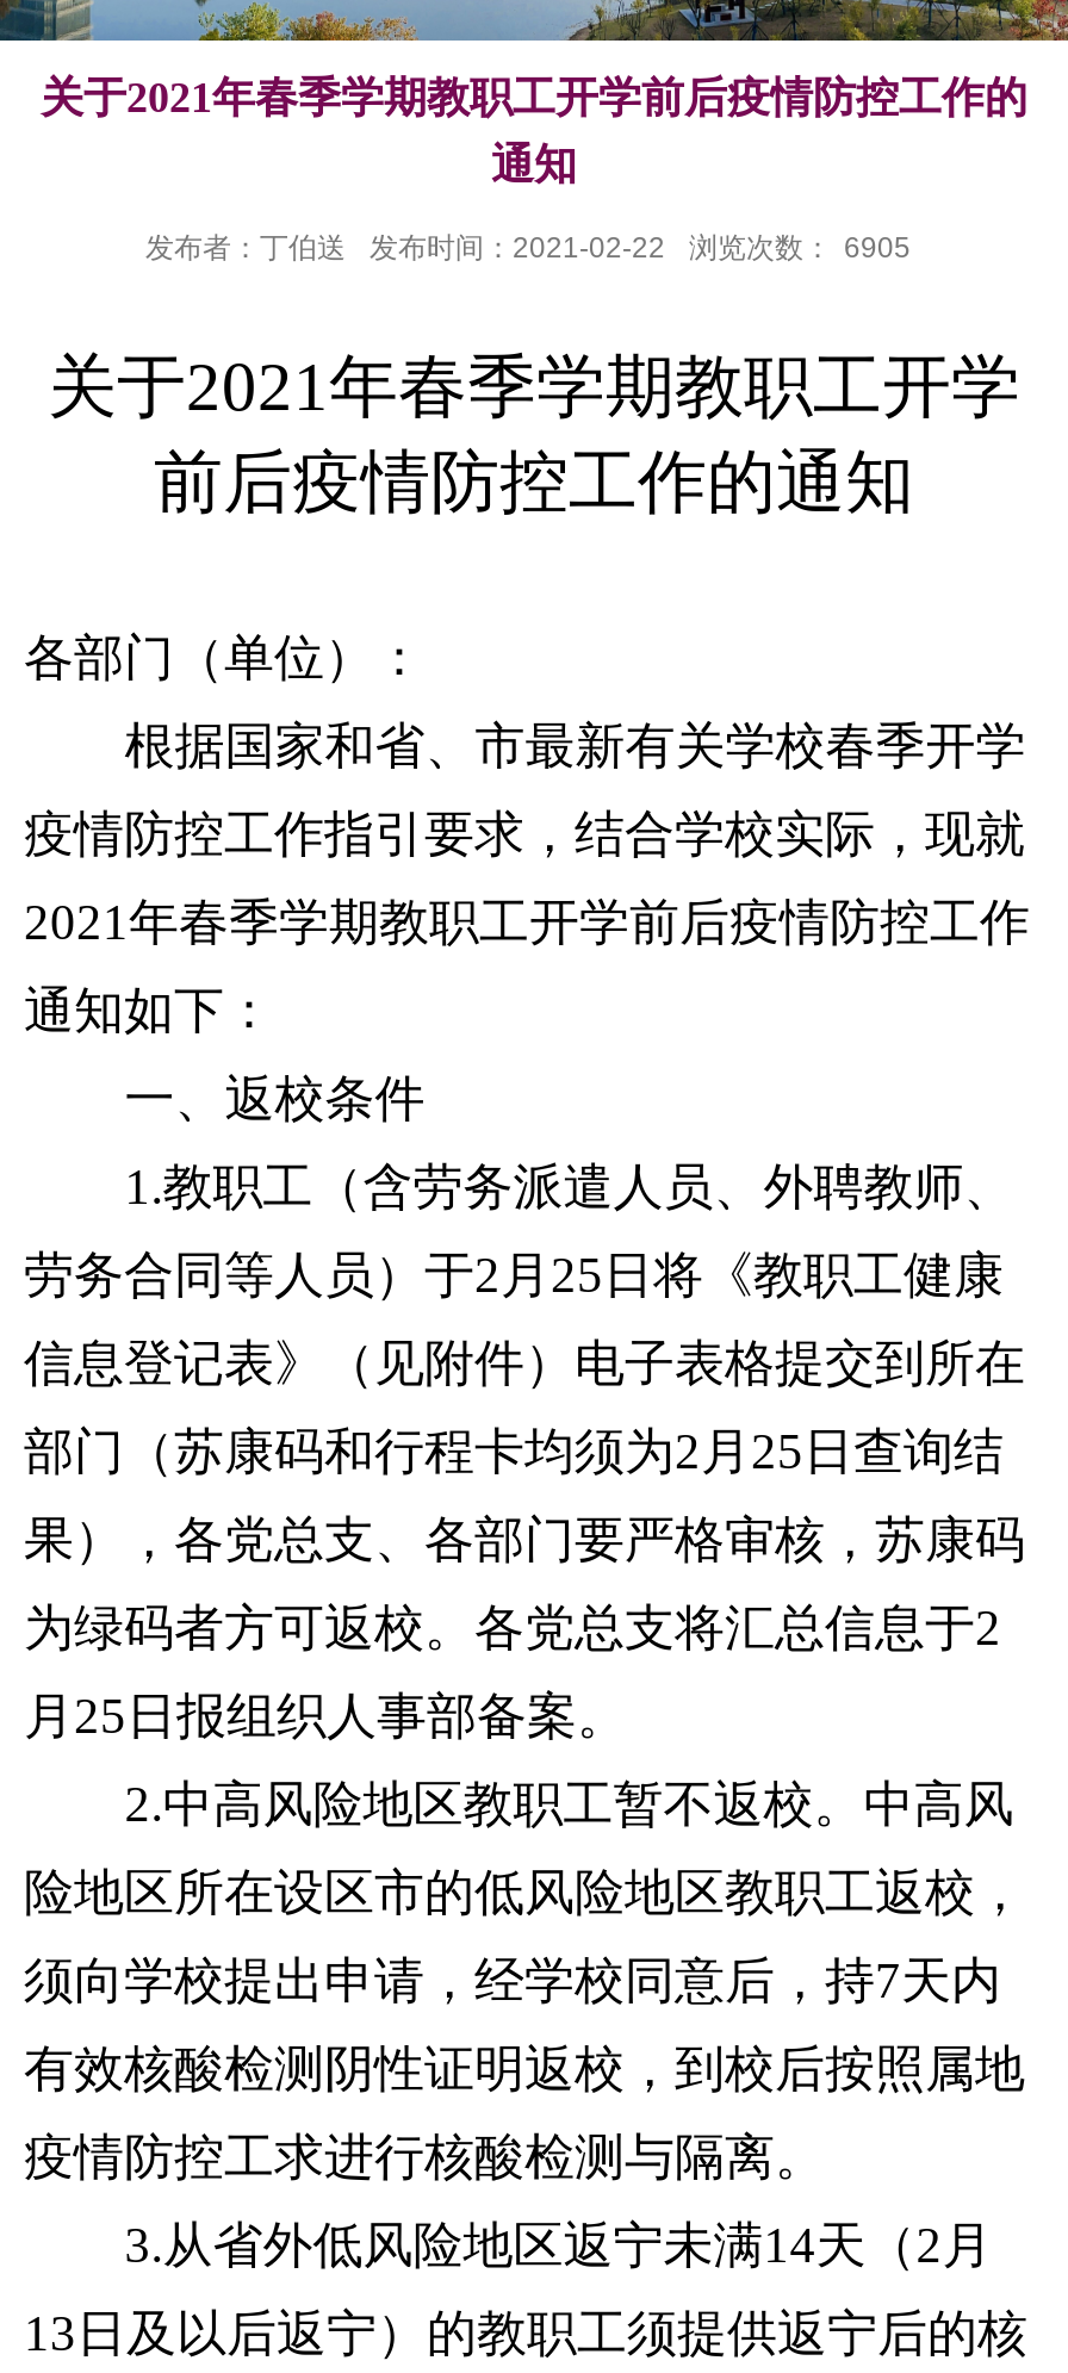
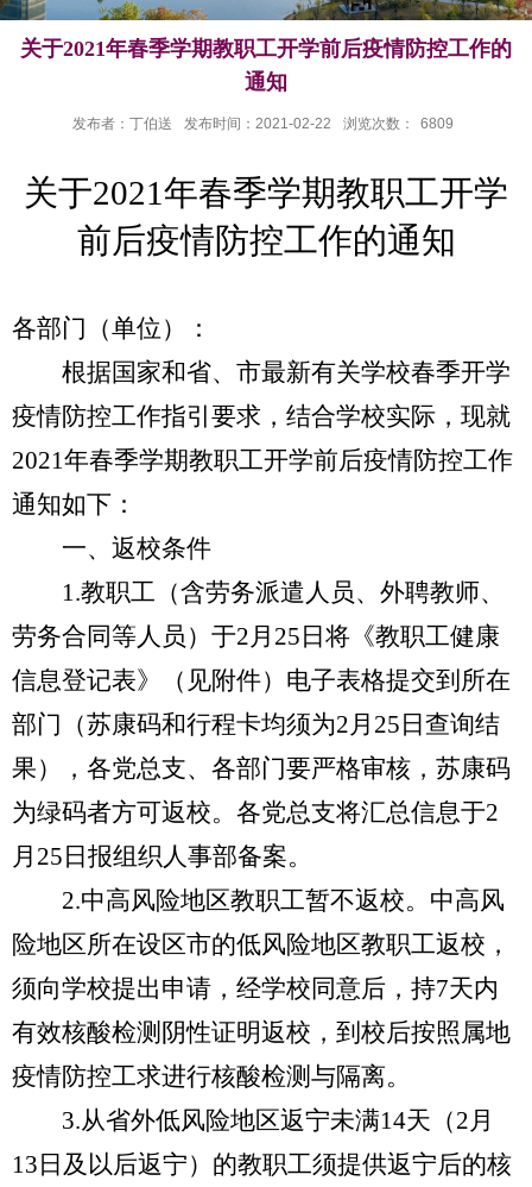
- 发布者：丁伯送 发布时间：2021-02-22 浏览次数： 6905
+ 发布者：丁伯送 发布时间：2021-02-22 浏览次数： 6809
